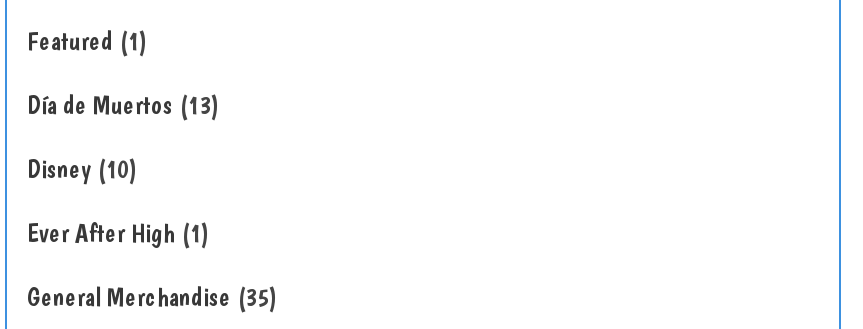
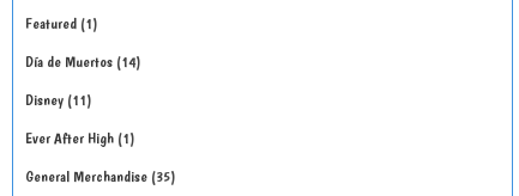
- Día de Muertos 13
+ Día de Muertos 14

- Disney 10
+ Disney 11
